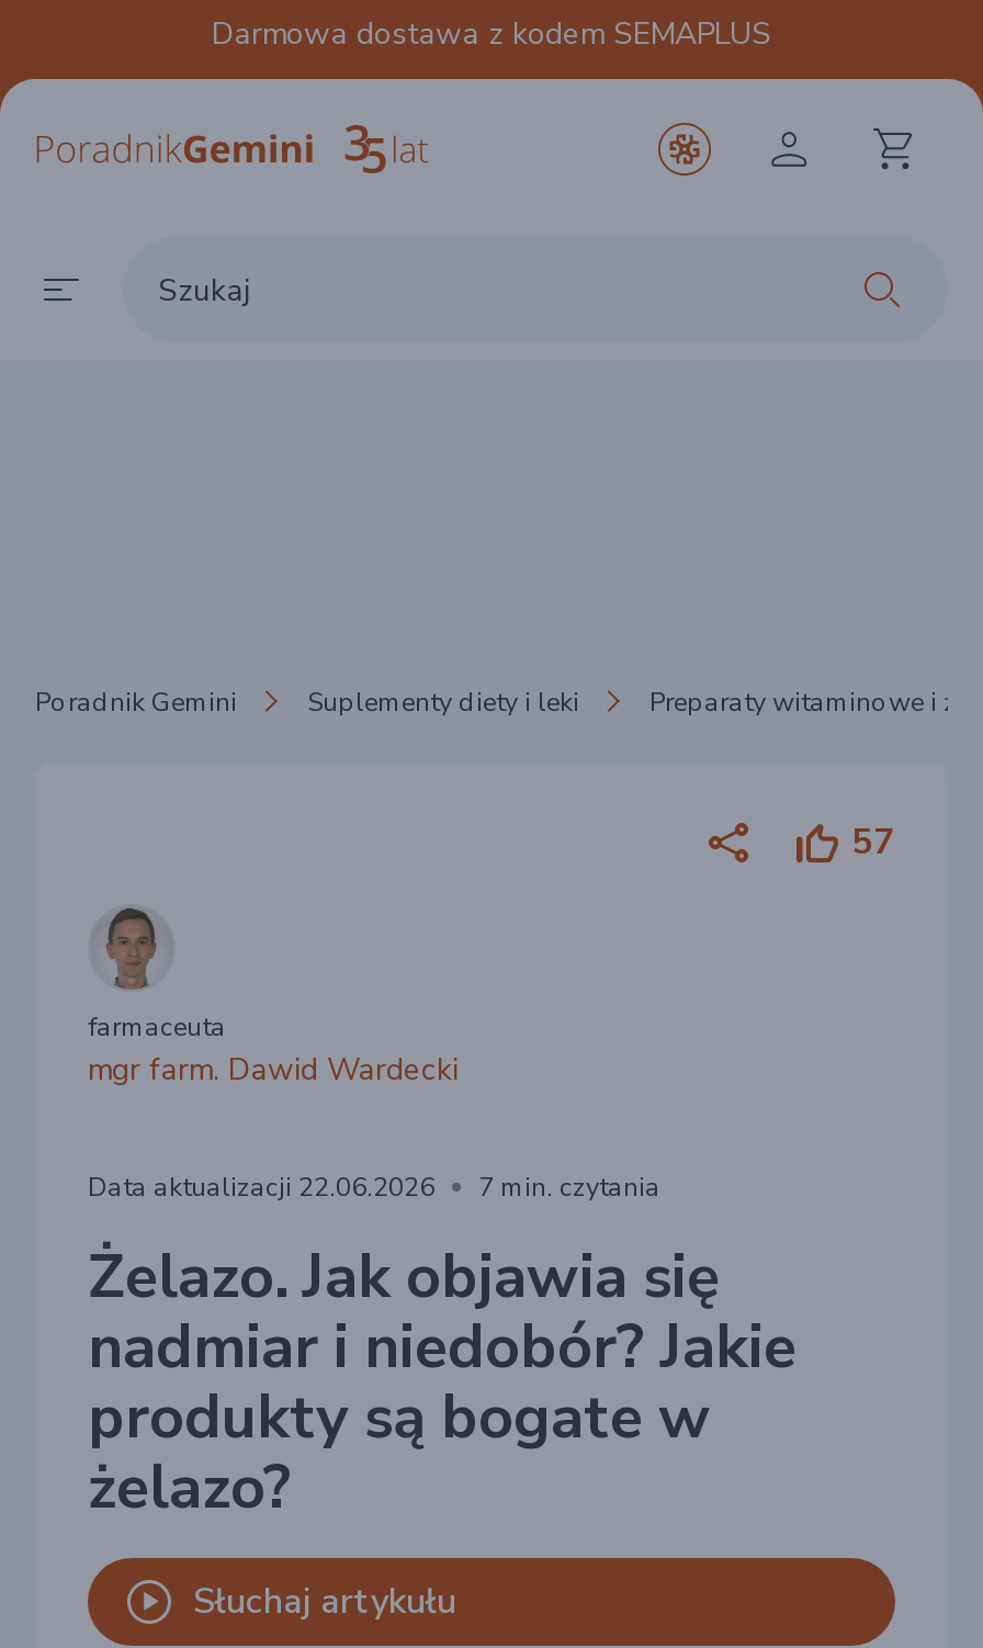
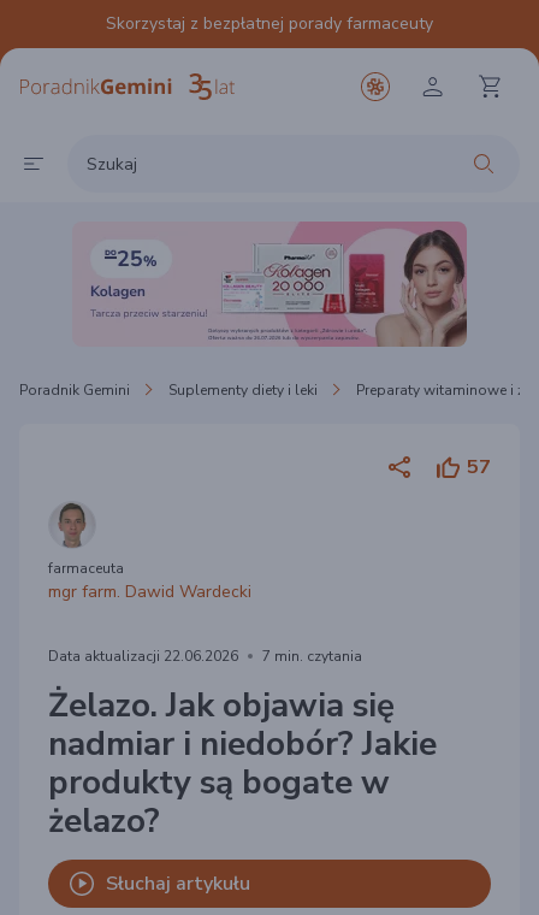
+ [image]

- Darmowa dostawa z kodem SEMAPLUS
+ Skorzystaj z bezpłatnej porady farmaceuty
